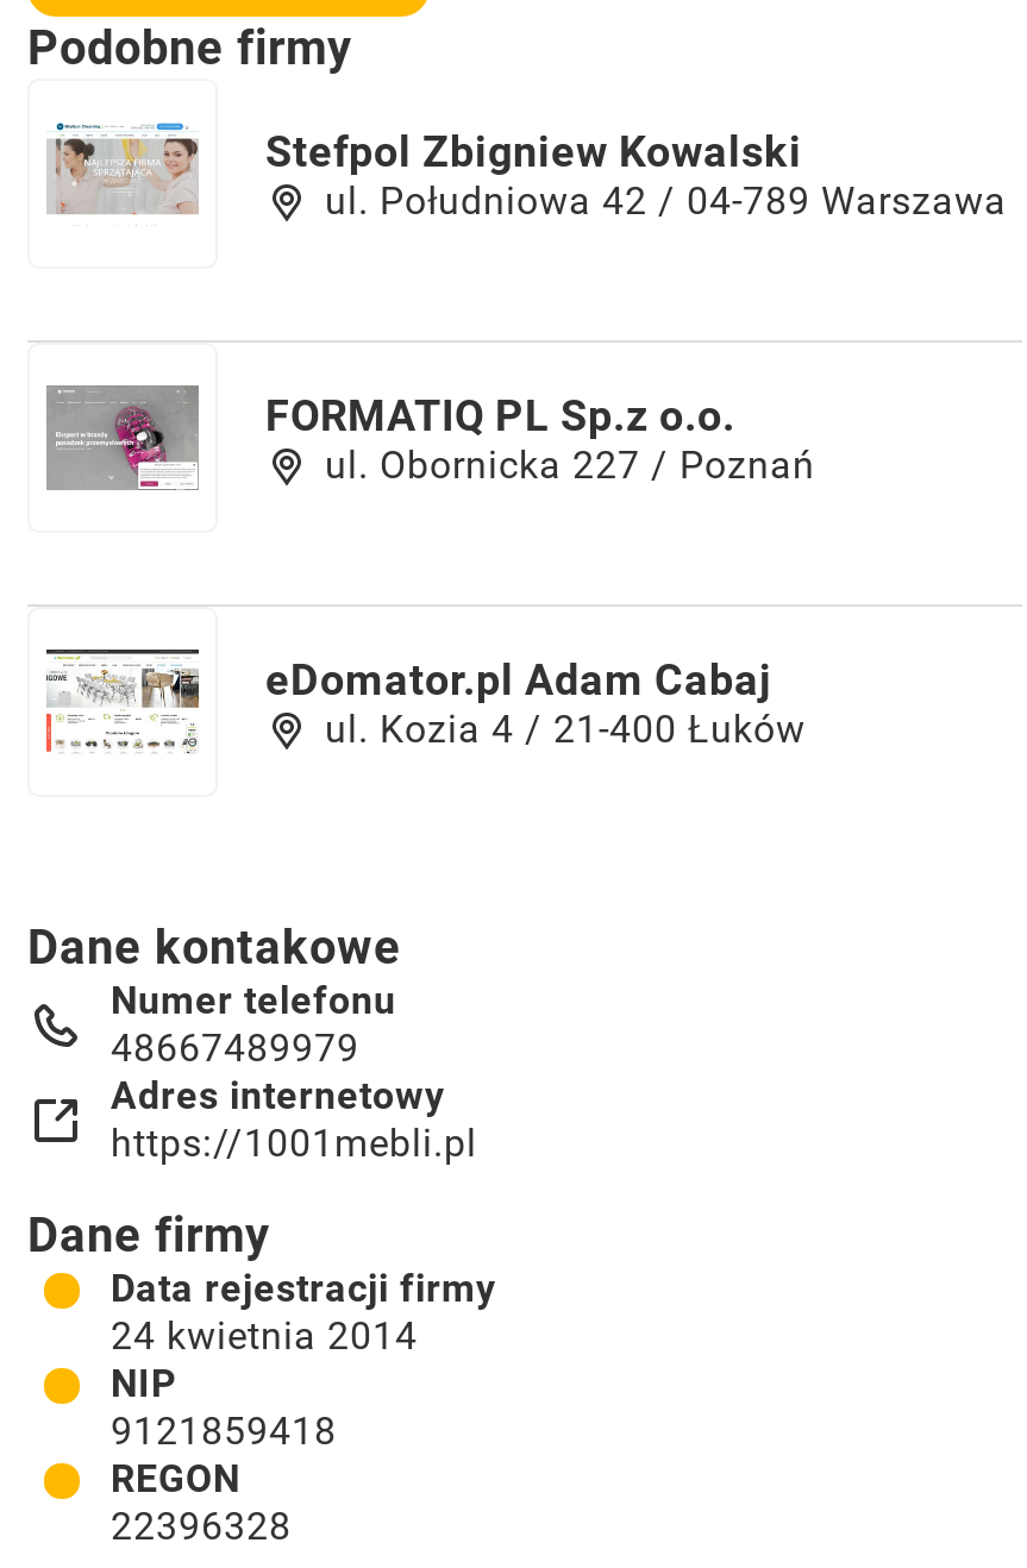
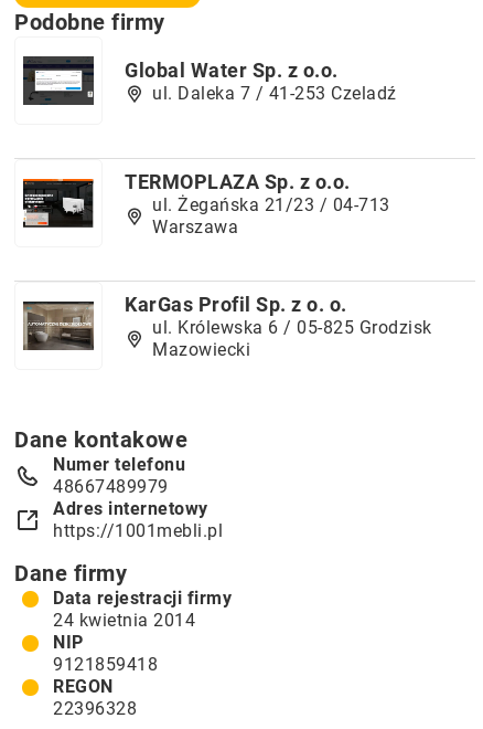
- [image]
- Stefpol Zbigniew Kowalski
- ul. Południowa 42 / 04-789 Warszawa
+ [image]
+ Global Water Sp. z o.o.
+ ul. Daleka 7 / 41-253 Czeladź

- [image]
- FORMATIQ PL Sp.z o.o.
- ul. Obornicka 227 / Poznań
+ [image]
+ TERMOPLAZA Sp. z o.o.
+ ul. Żegańska 21/23 / 04-713
+ Warszawa

- [image]
- eDomator.pl Adam Cabaj
- ul. Kozia 4 / 21-400 Łuków
+ [image]
+ KarGas Profil Sp. z o. o.
+ ul. Królewska 6 / 05-825 Grodzisk
+ Mazowiecki
